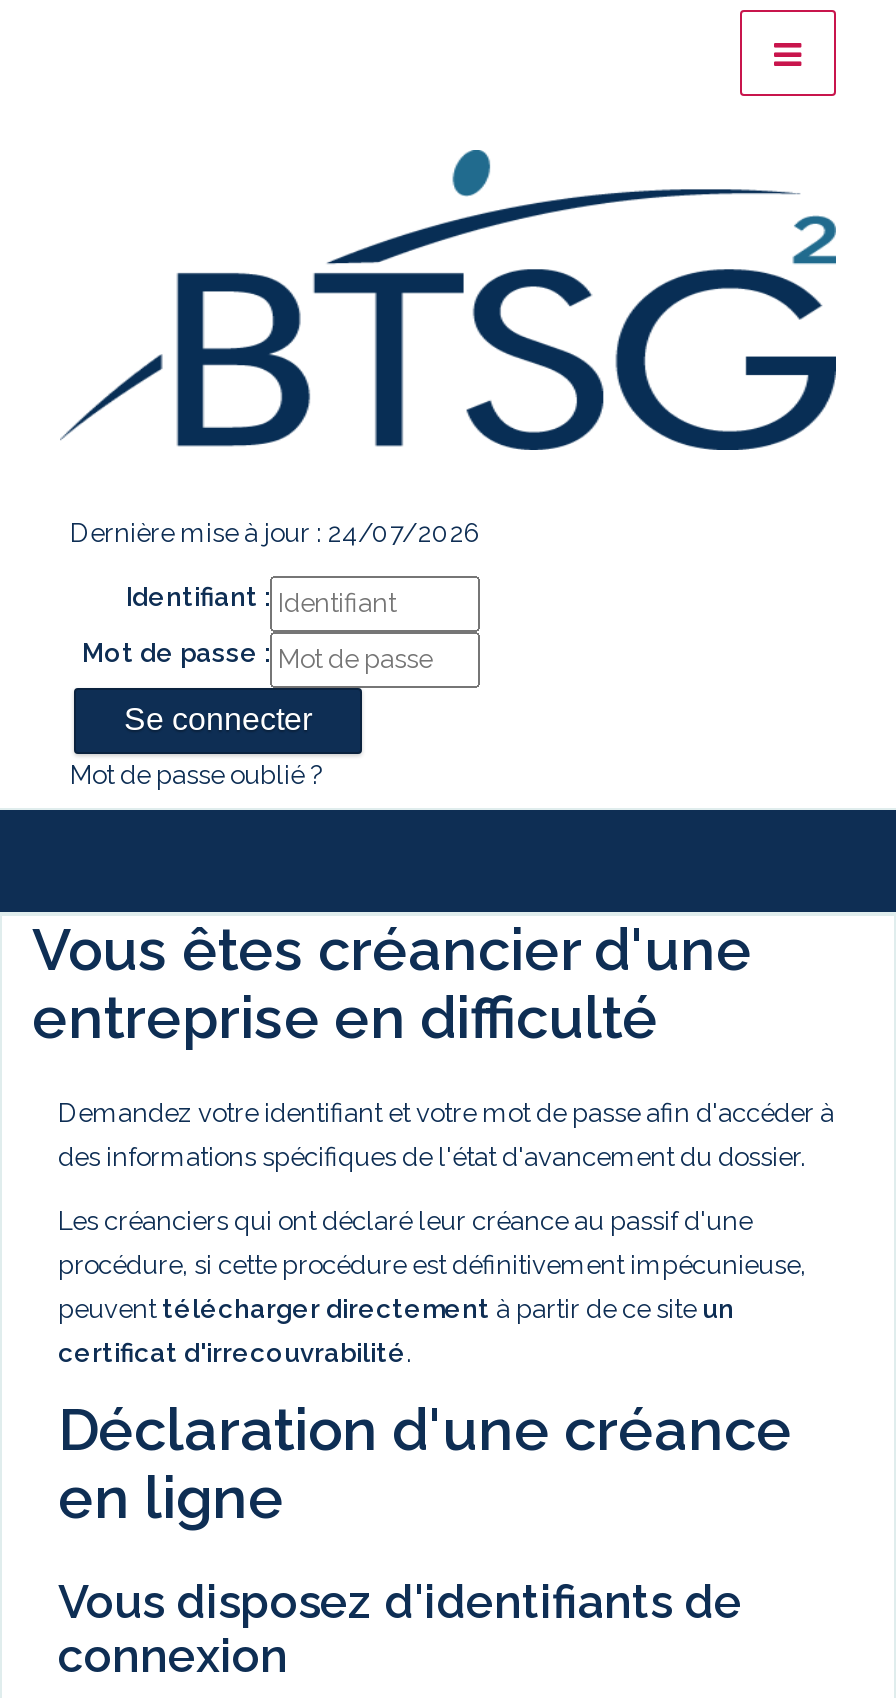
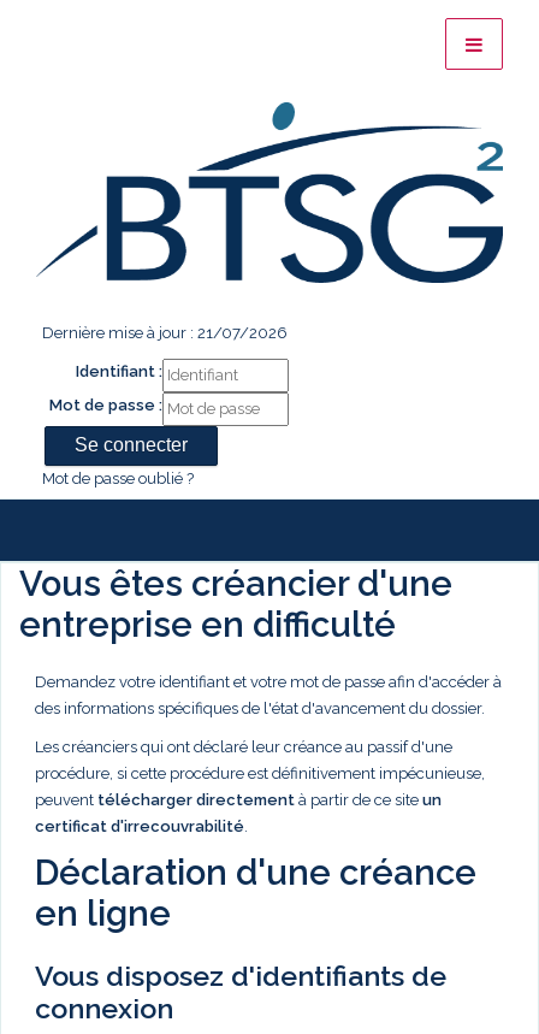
- Dernière mise à jour : 24/07/2026
+ Dernière mise à jour : 21/07/2026
